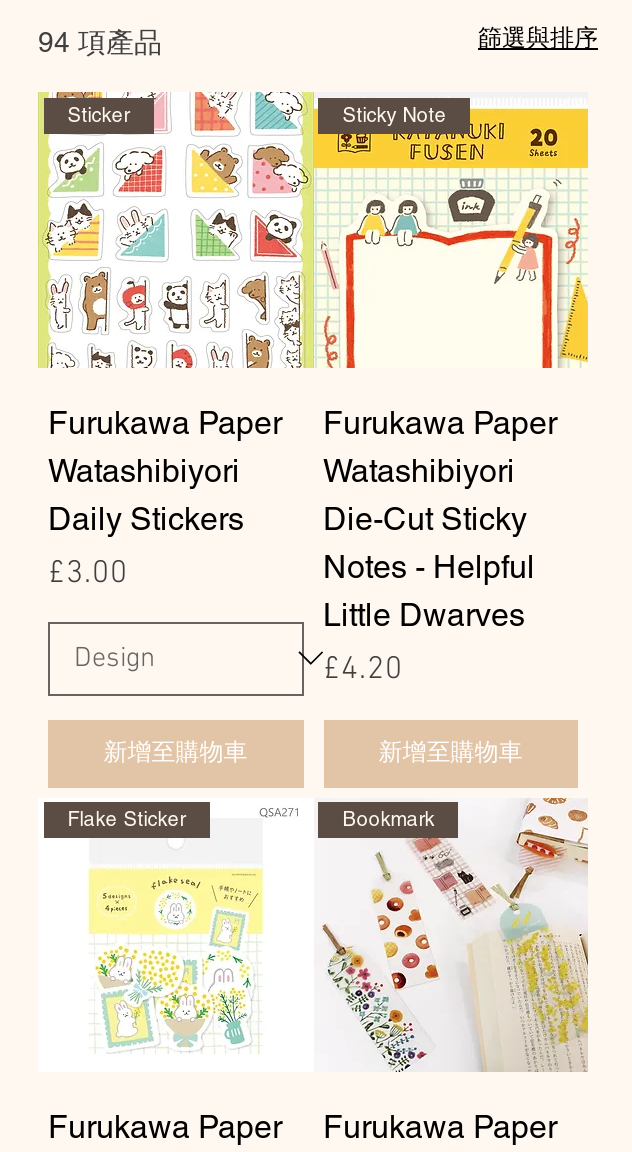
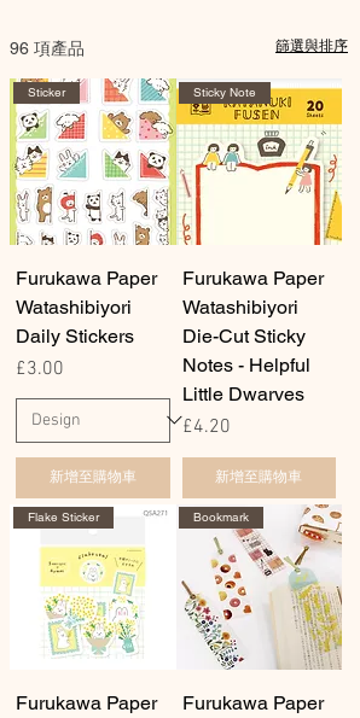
- 94 項產品
+ 96 項產品
